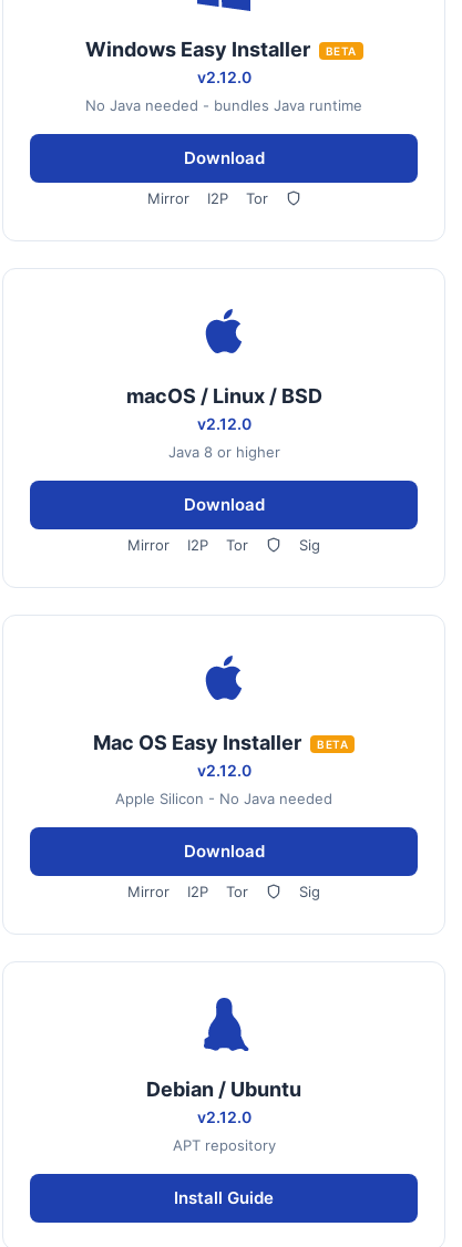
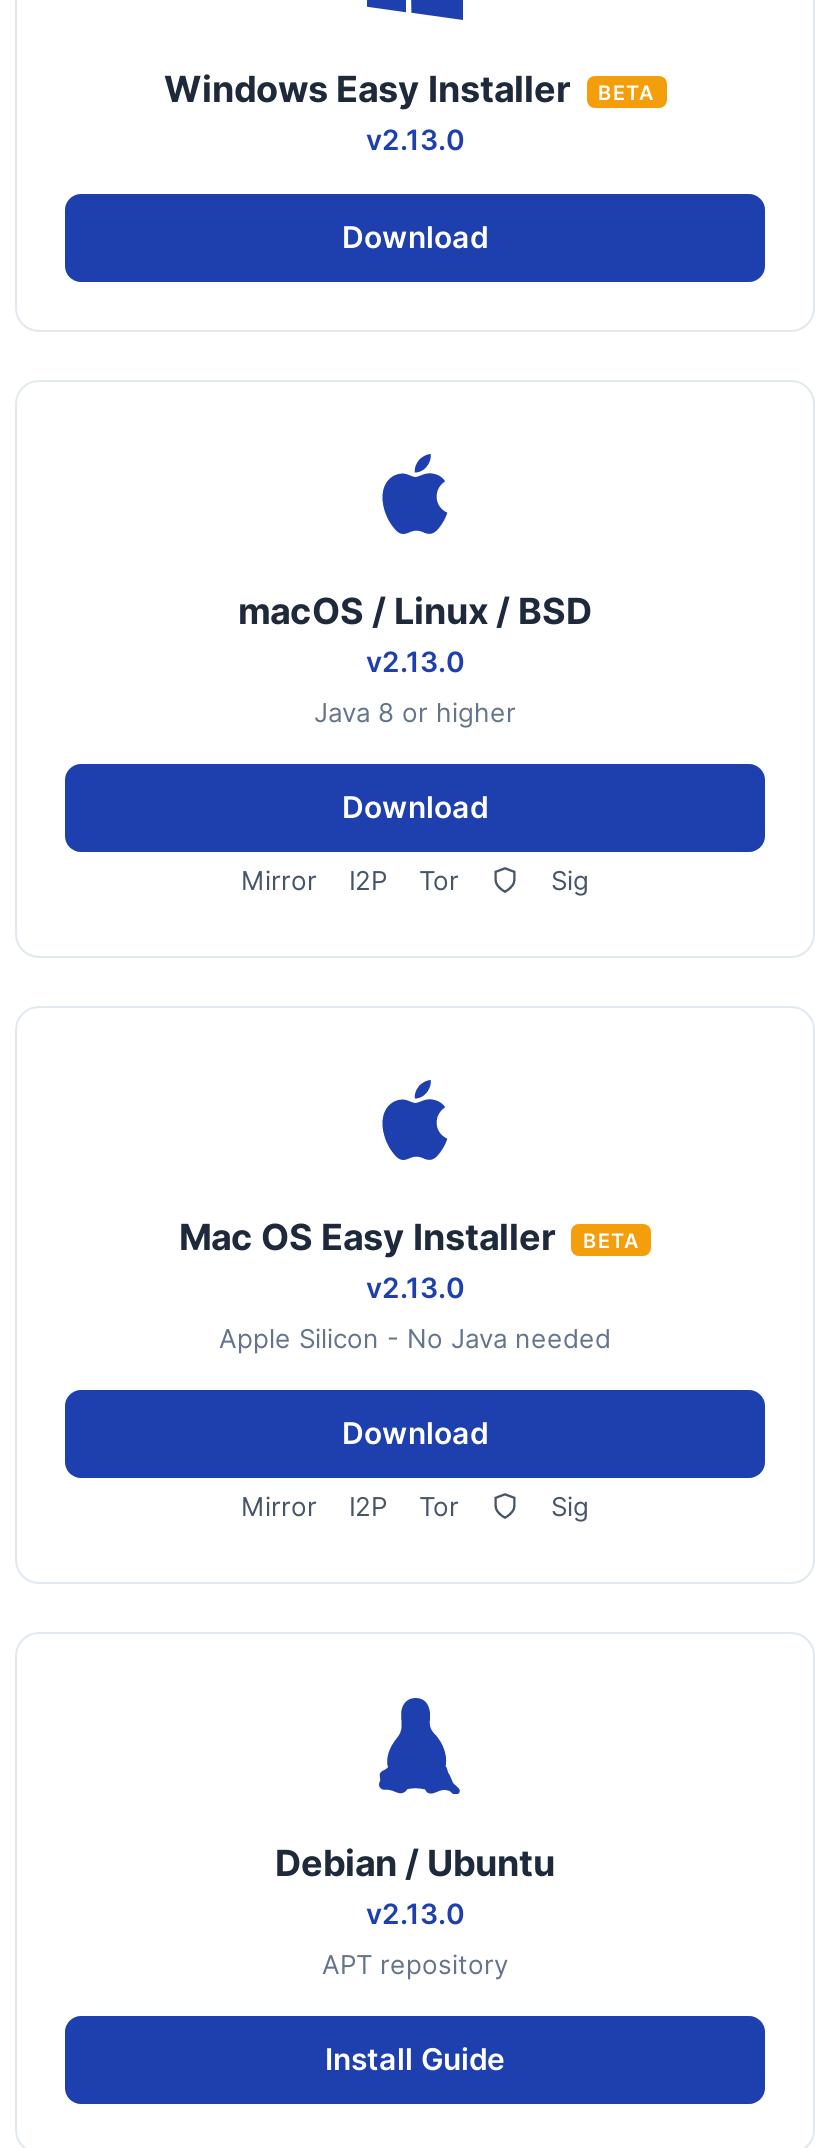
- v2.12.0
- No Java needed - bundles Java runtime
+ v2.13.0

- Mirror
- I2P
- Tor

- v2.12.0
+ v2.13.0

- v2.12.0
+ v2.13.0

- v2.12.0
+ v2.13.0
